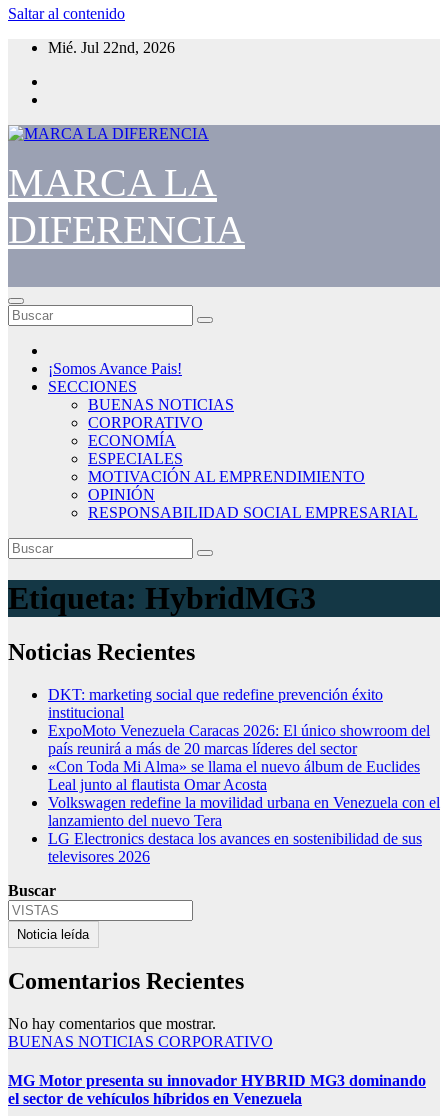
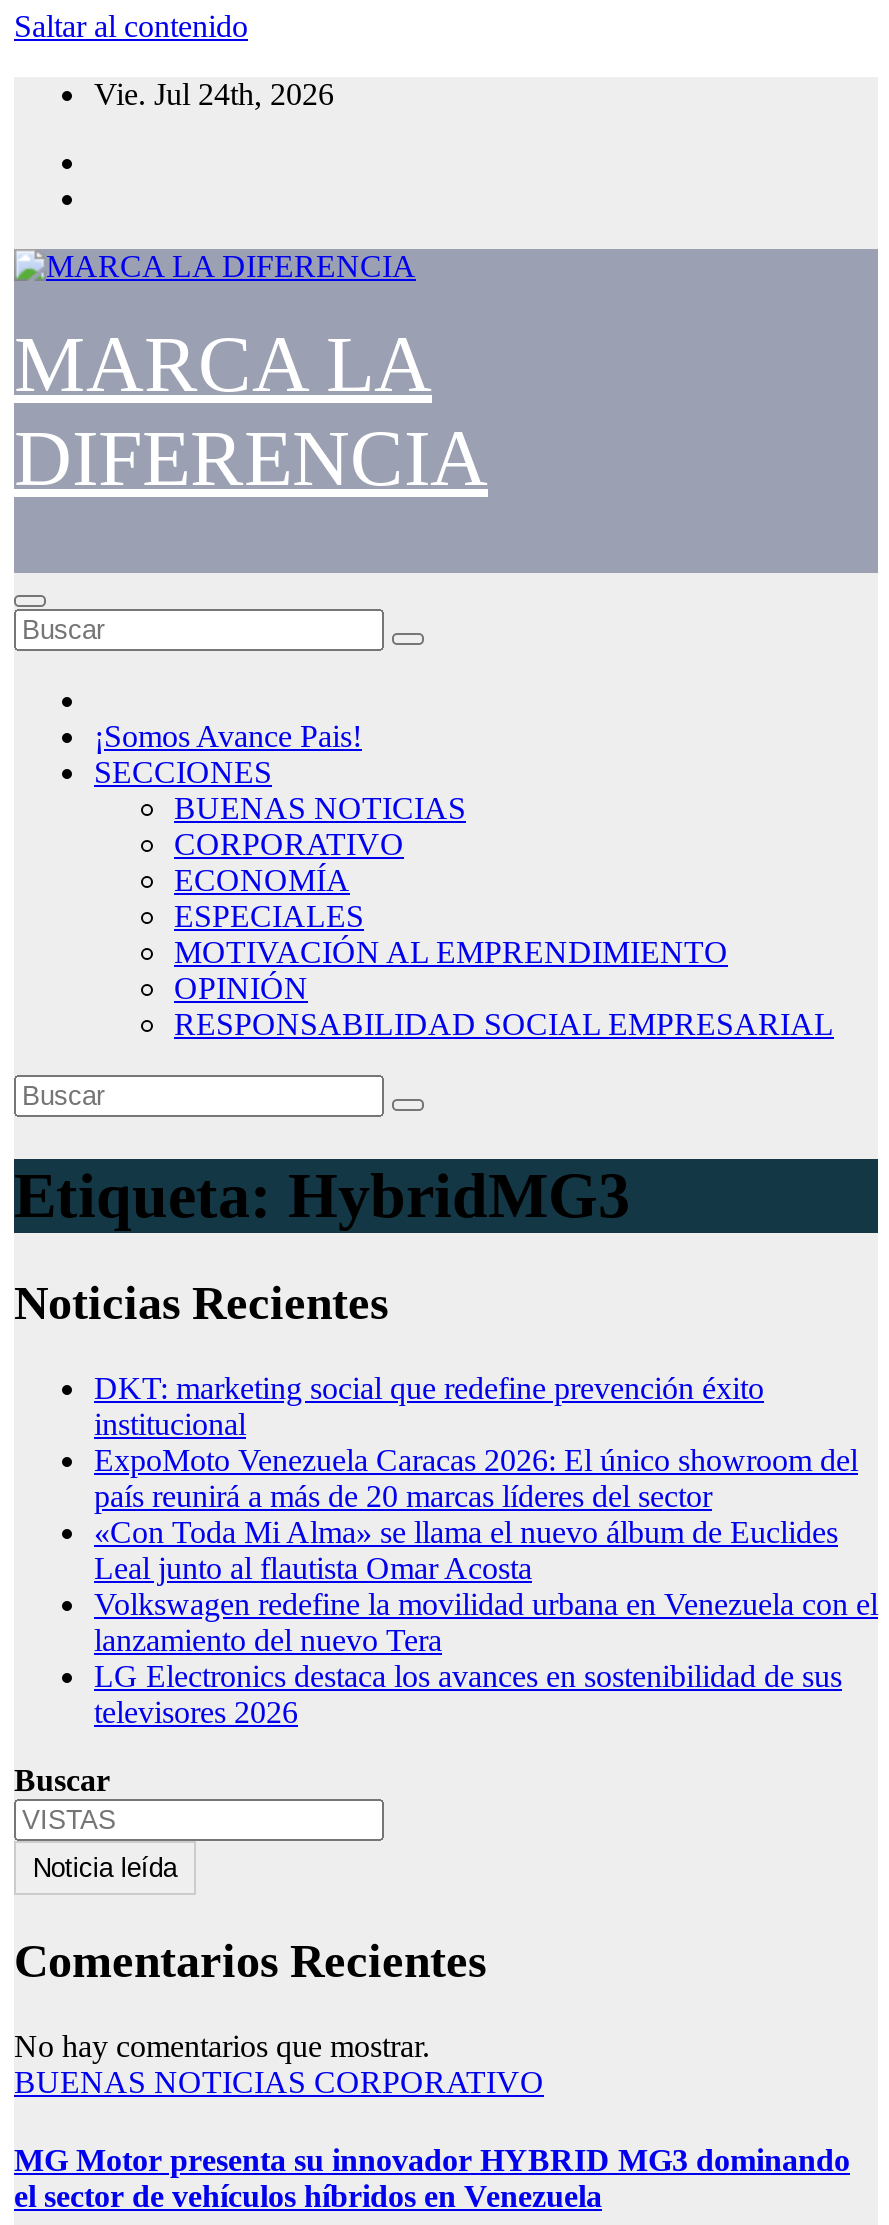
- Mié. Jul 22nd, 2026
+ Vie. Jul 24th, 2026
